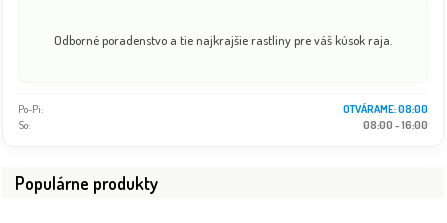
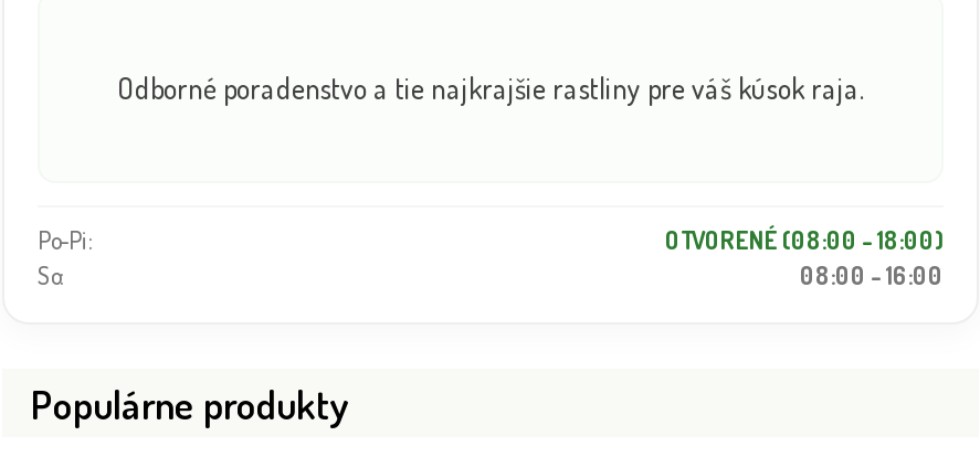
- OTVÁRAME: 08:00
+ OTVORENÉ (08:00 - 18:00)
